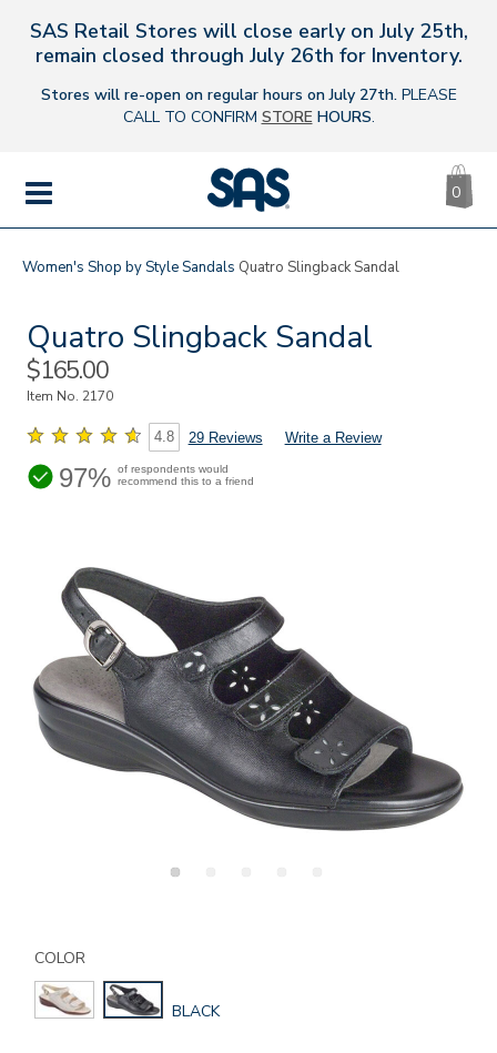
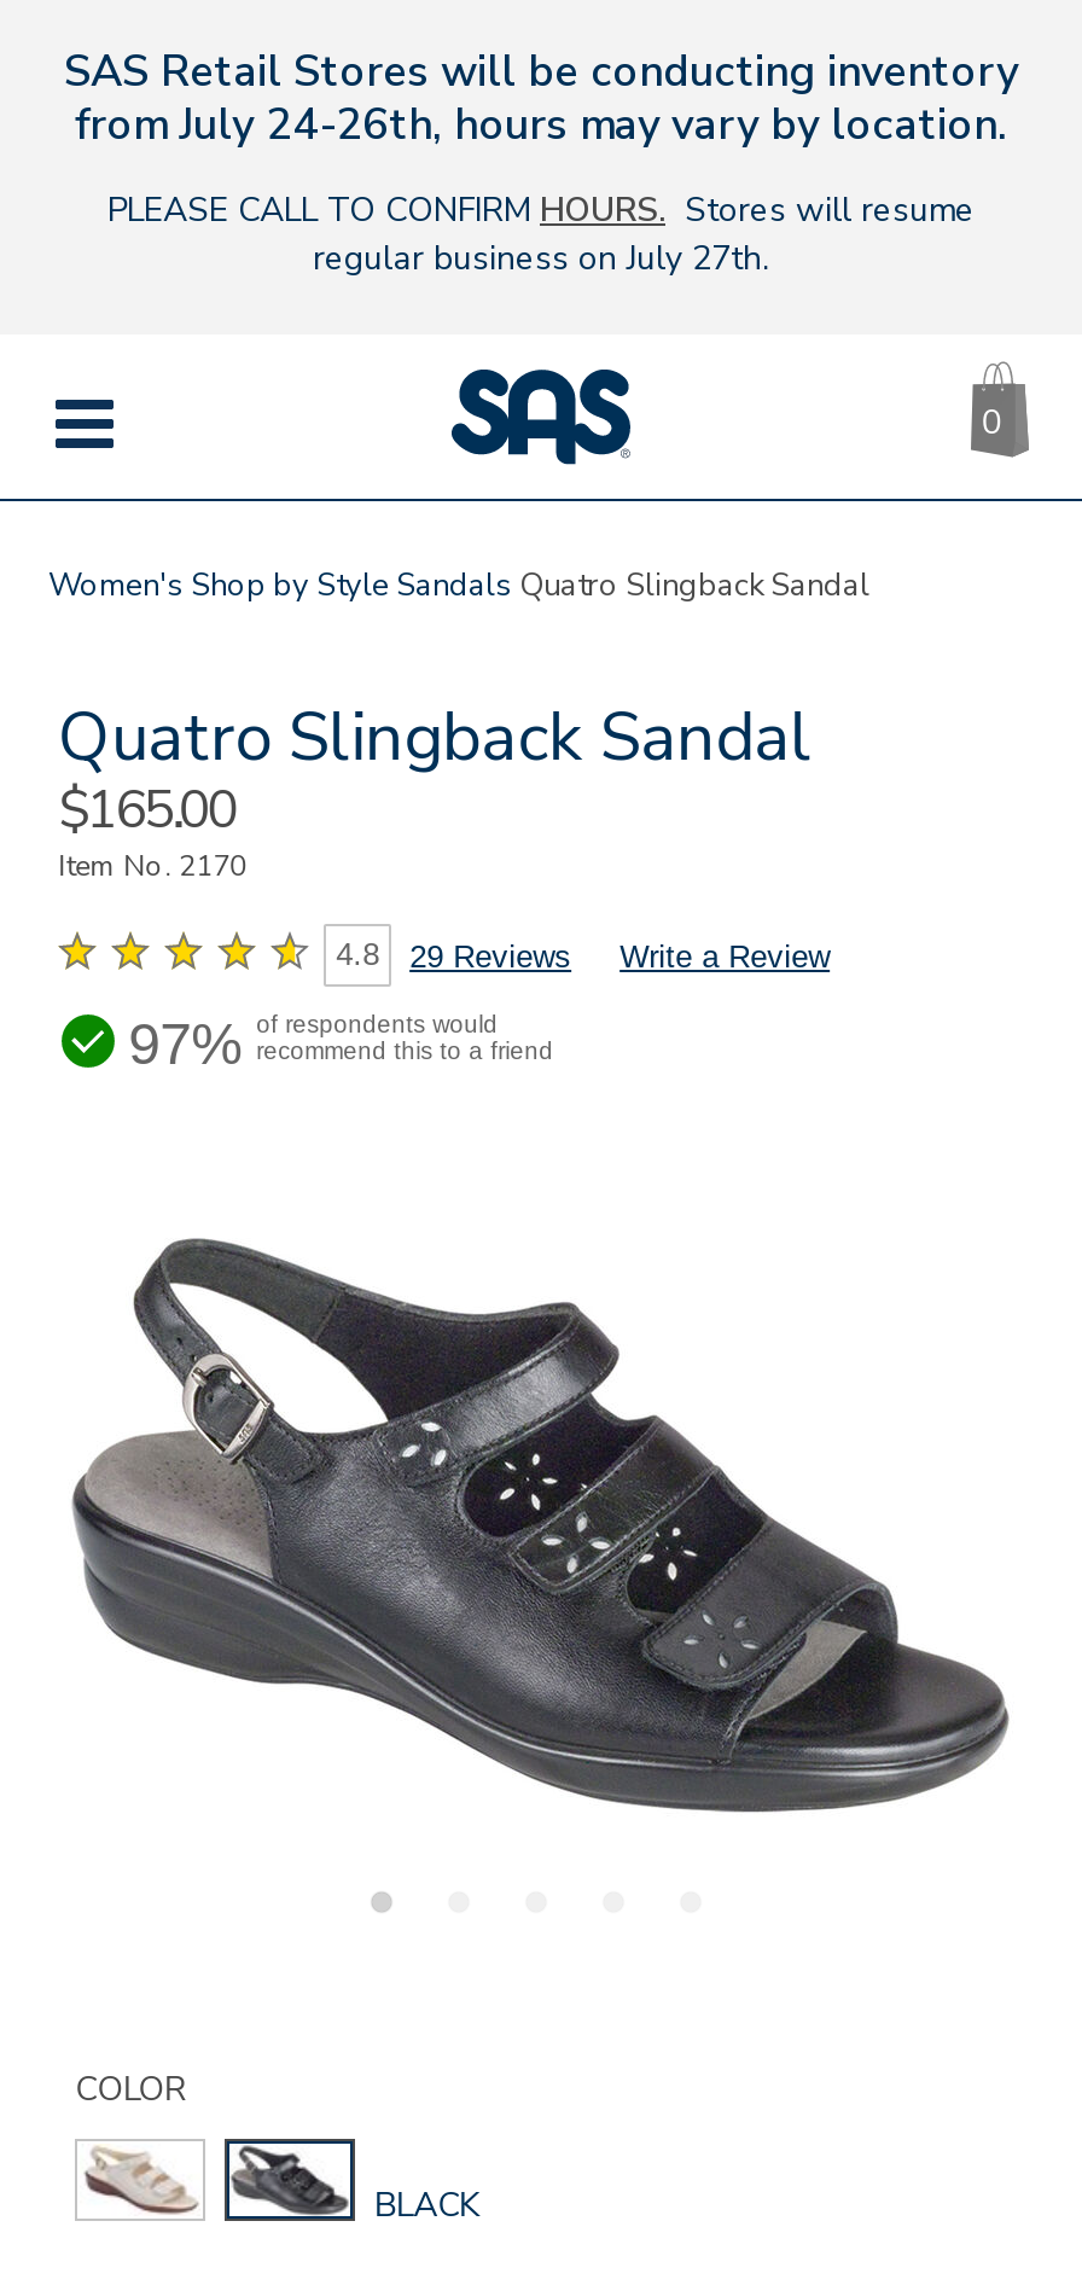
- SAS Retail Stores will close early on July 25th,
- remain closed through July 26th for Inventory.
+ SAS Retail Stores will be conducting inventory
+ from July 24-26th, hours may vary by location.

- Stores will re-open on regular hours on July 27th. PLEASE
- CALL TO CONFIRM STORE HOURS.
+ PLEASE CALL TO CONFIRM HOURS. Stores will resume
+ regular business on July 27th.
